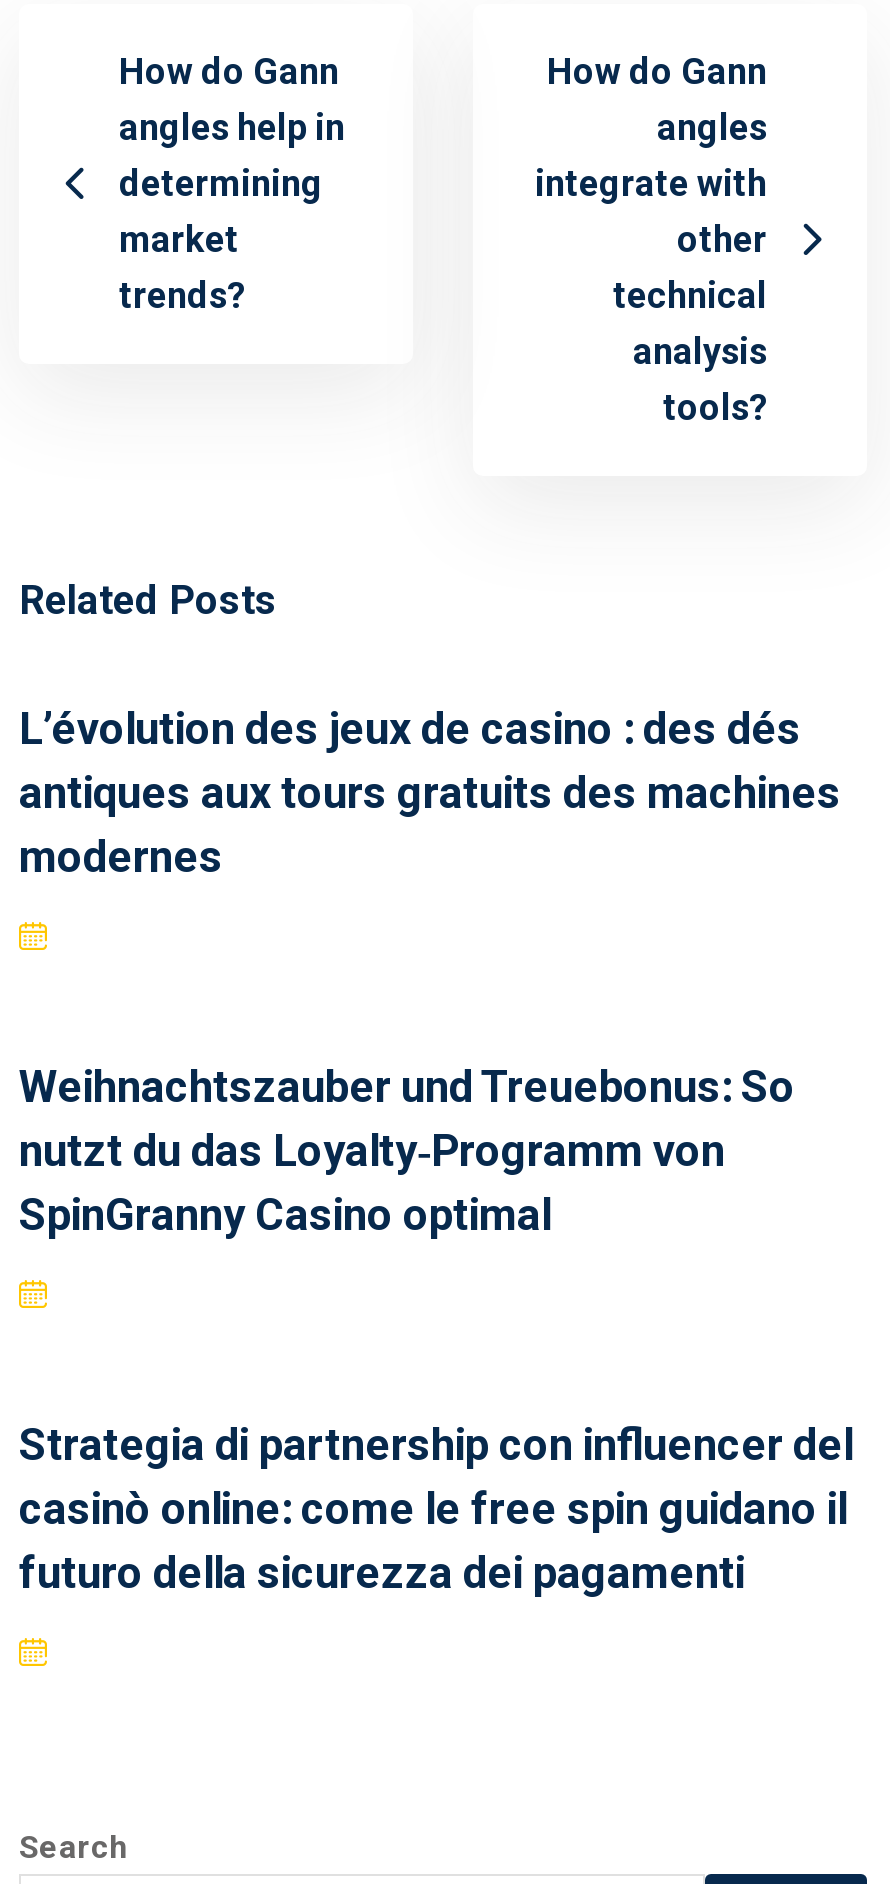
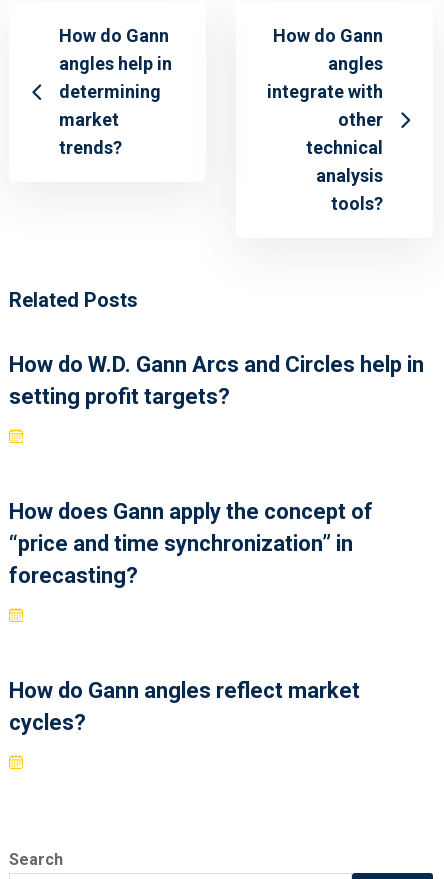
- L’évolution des jeux de casino : des dés
- antiques aux tours gratuits des machines
- modernes
+ How do W.D. Gann Arcs and Circles help in
+ setting profit targets?

- Weihnachtszauber und Treuebonus: So
- nutzt du das Loyalty‑Programm von
- SpinGranny Casino optimal
+ How does Gann apply the concept of
+ “price and time synchronization” in
+ forecasting?

- Strategia di partnership con influencer del
- casinò online: come le free spin guidano il
- futuro della sicurezza dei pagamenti
+ How do Gann angles reflect market
+ cycles?
